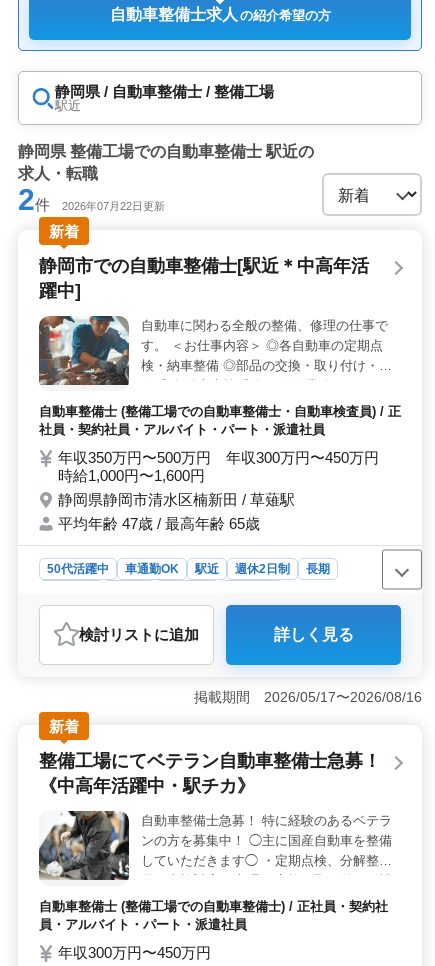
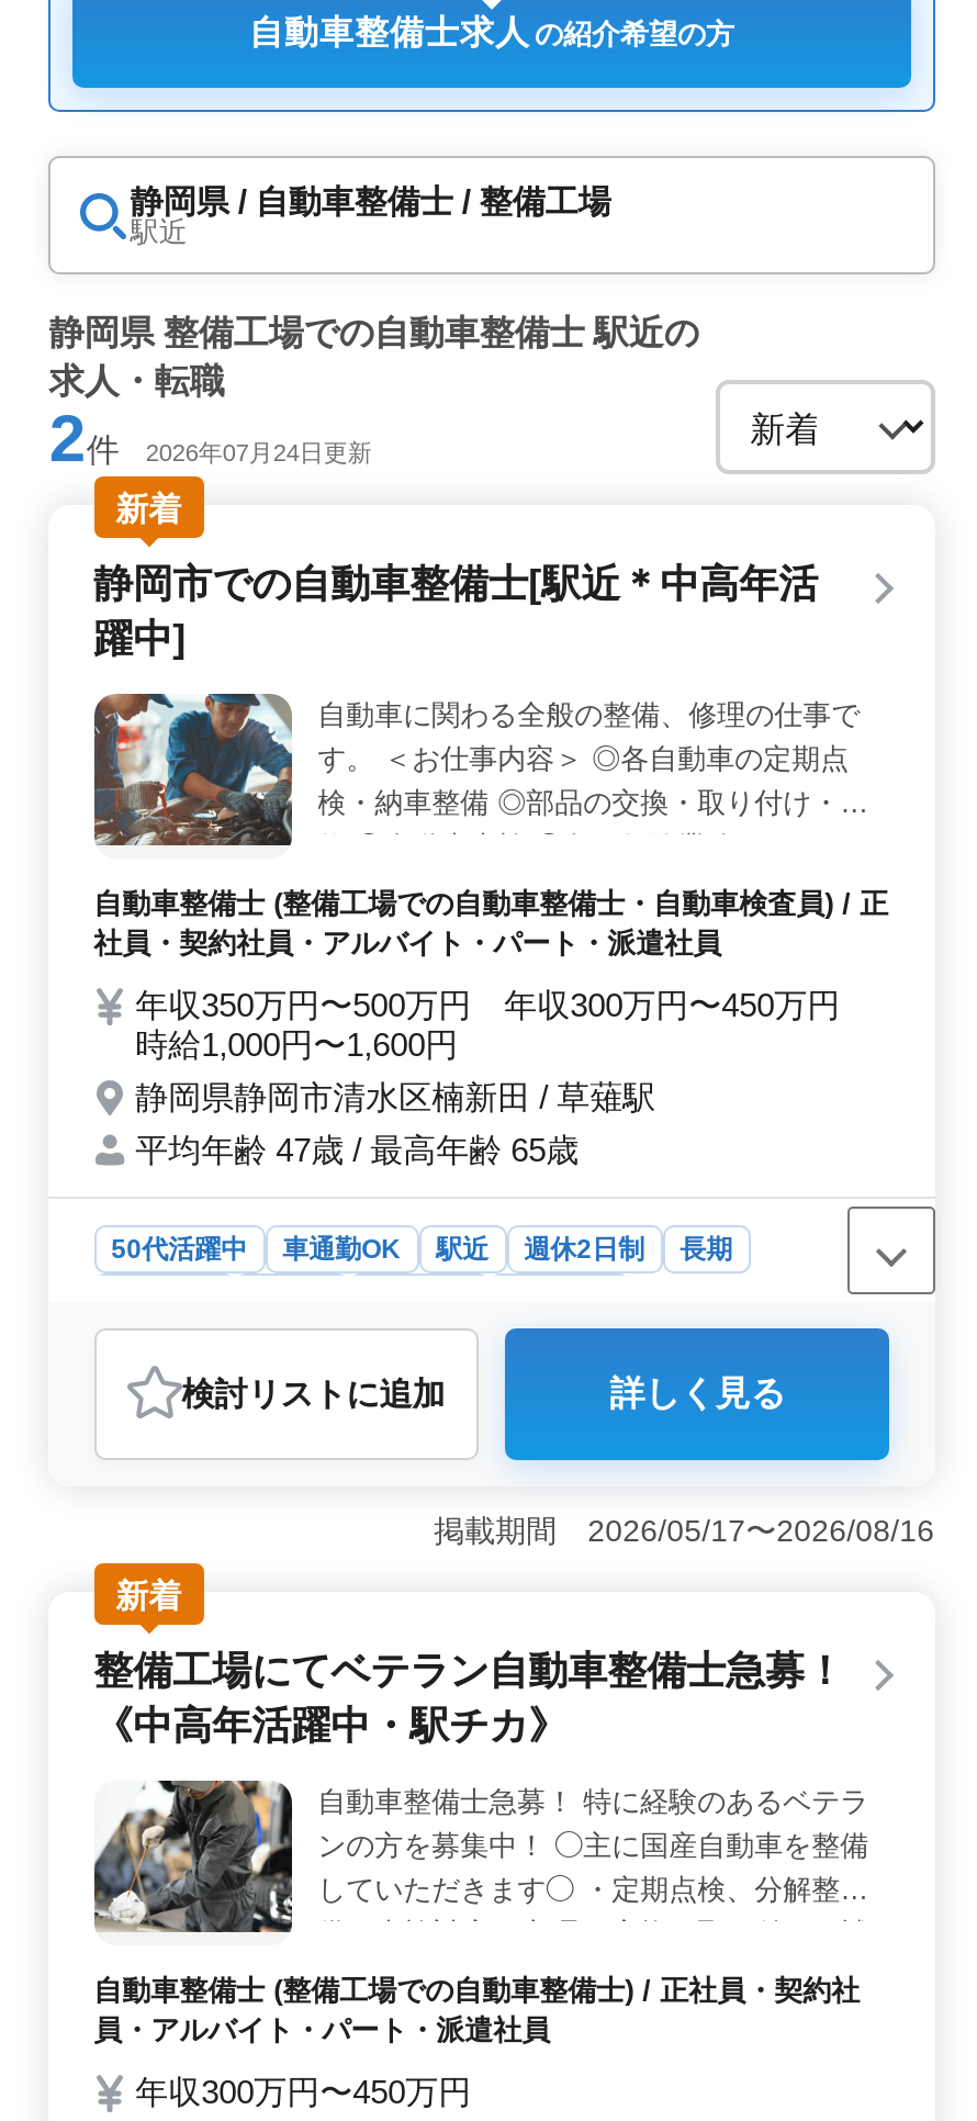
- 2026年07月22日更新
+ 2026年07月24日更新
